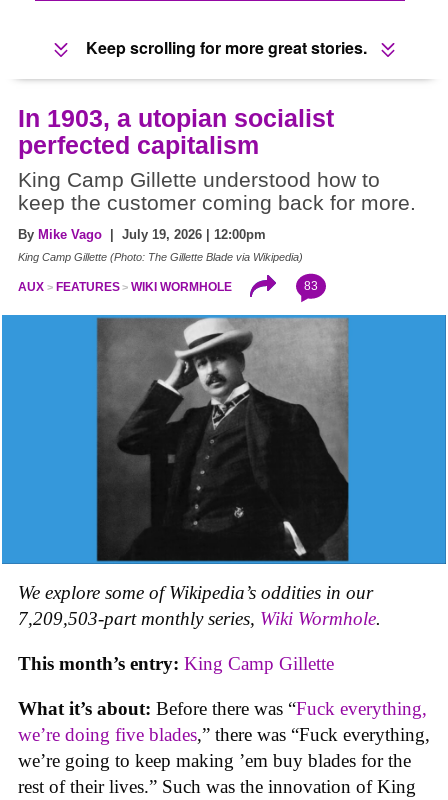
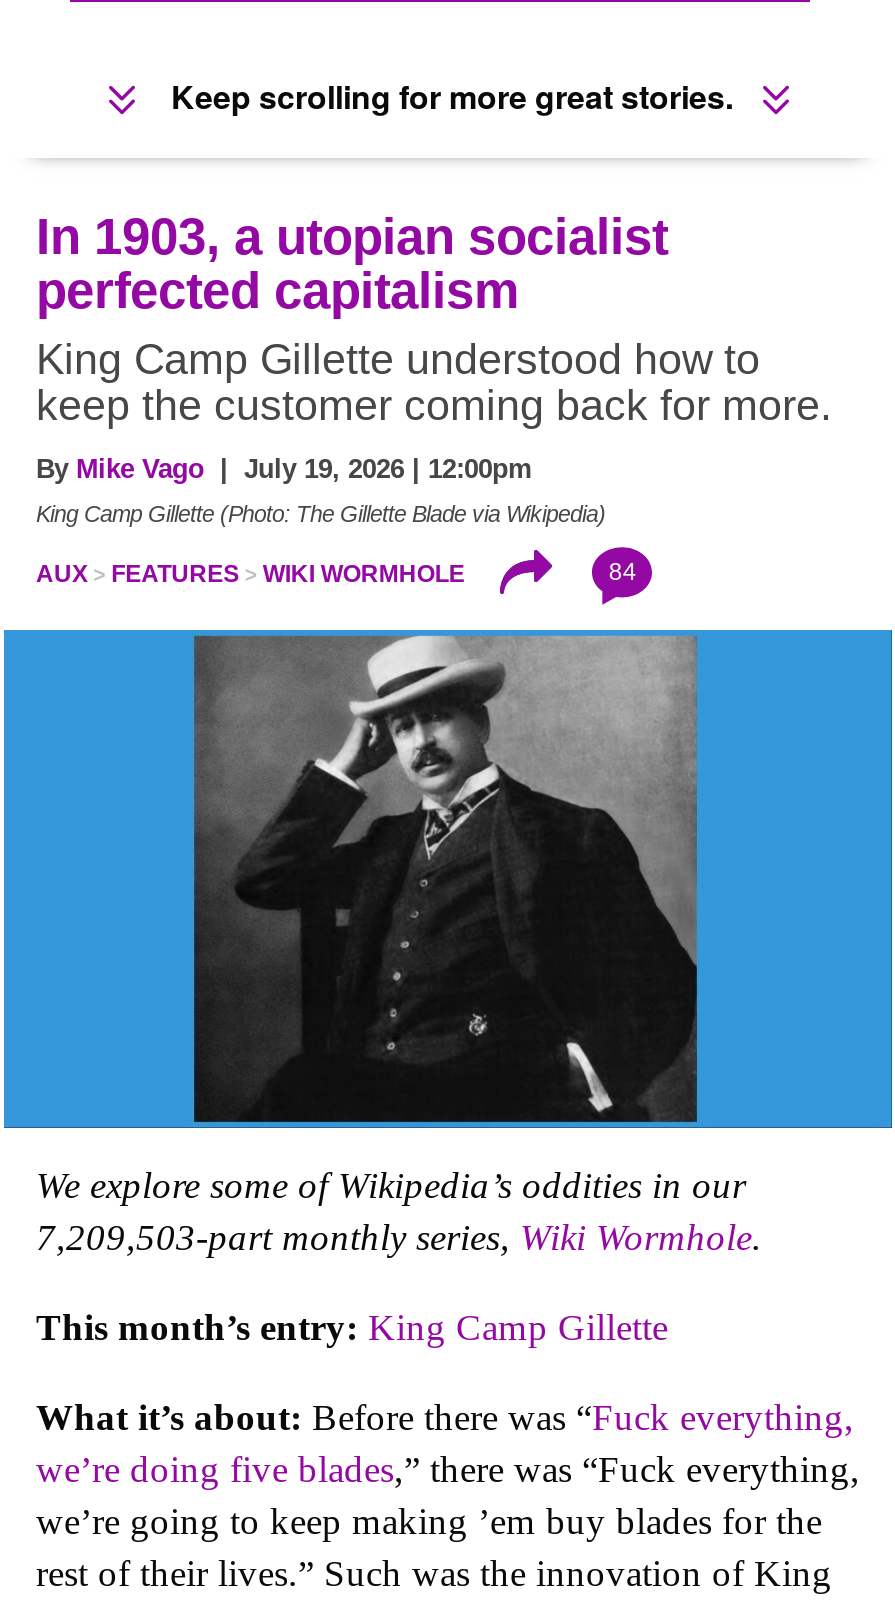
- 83
+ 84
